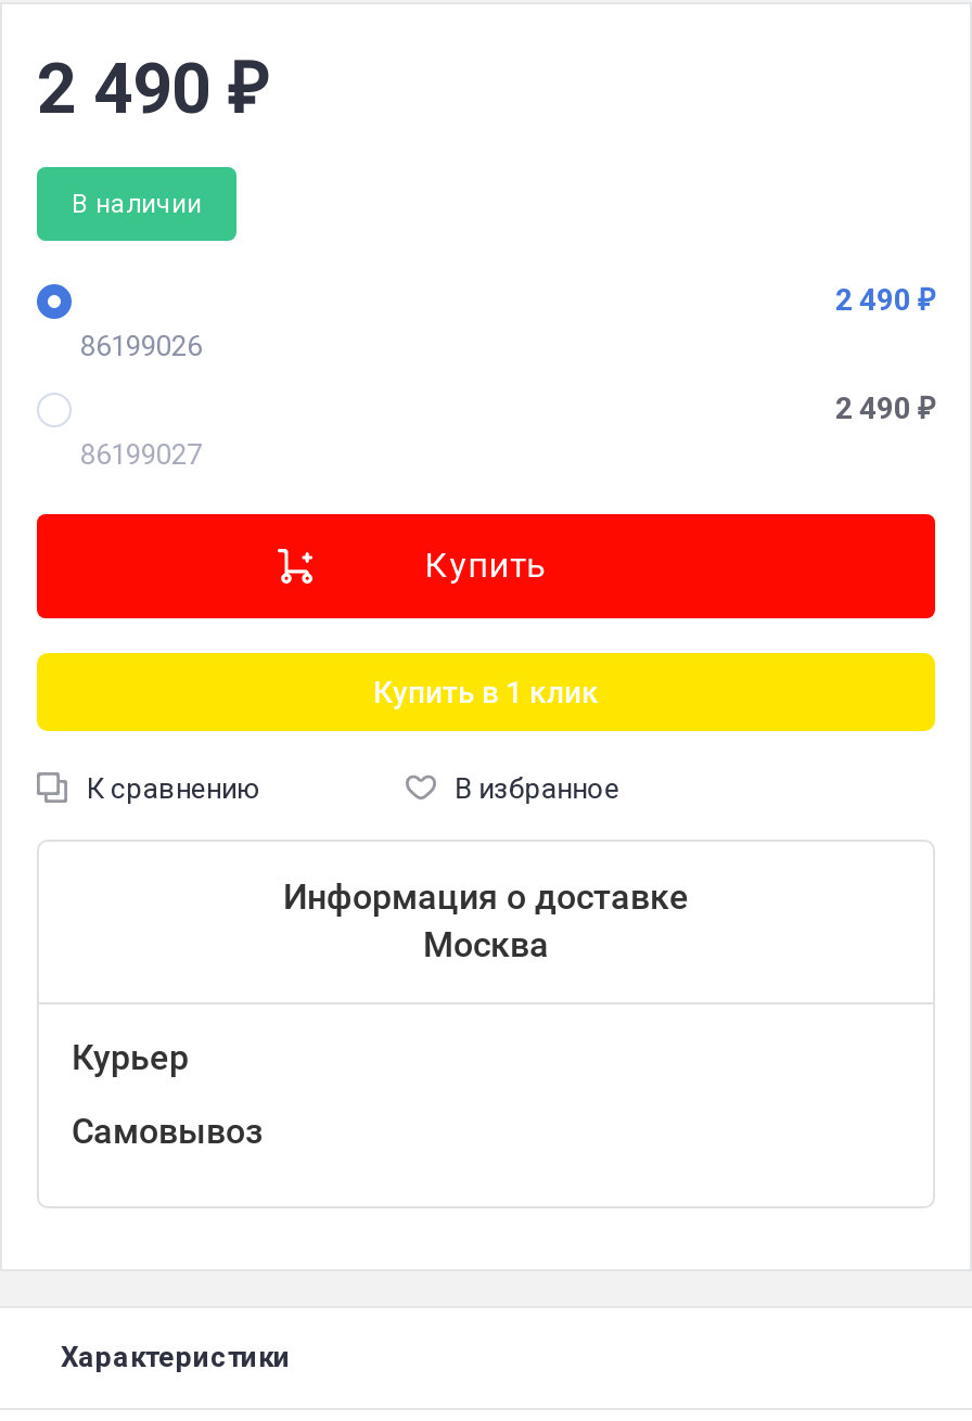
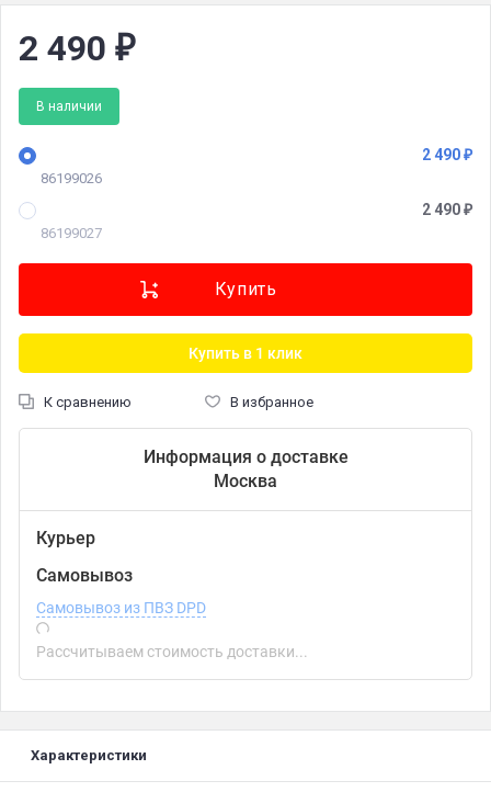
+ Самовывоз из ПВЗ DPD
+ Рассчитываем стоимость доставки...
